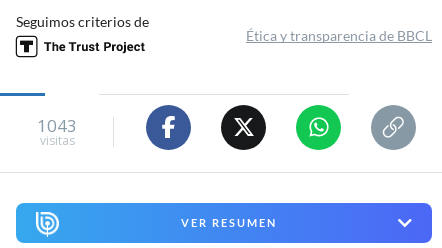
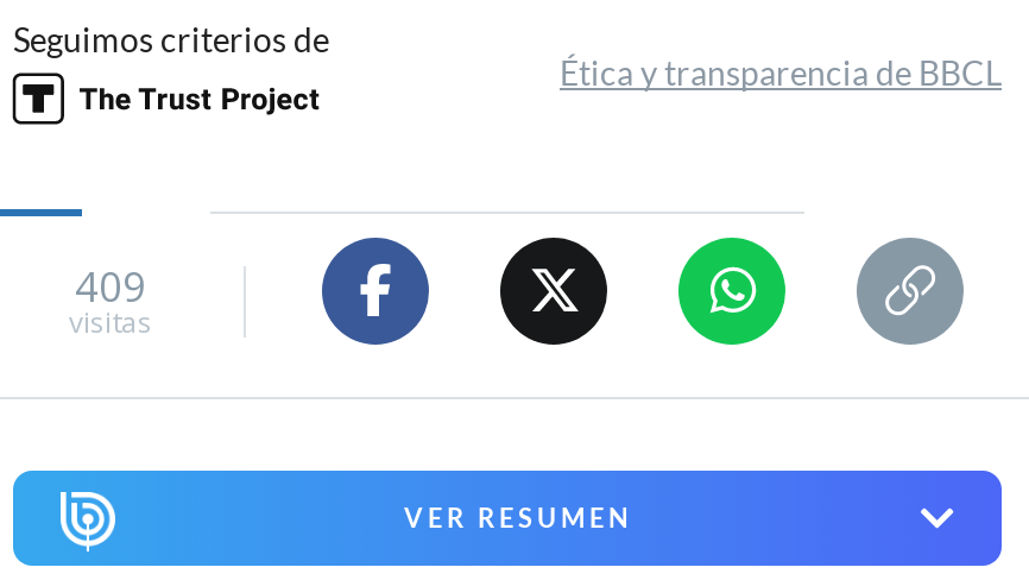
- 1043
+ 409
